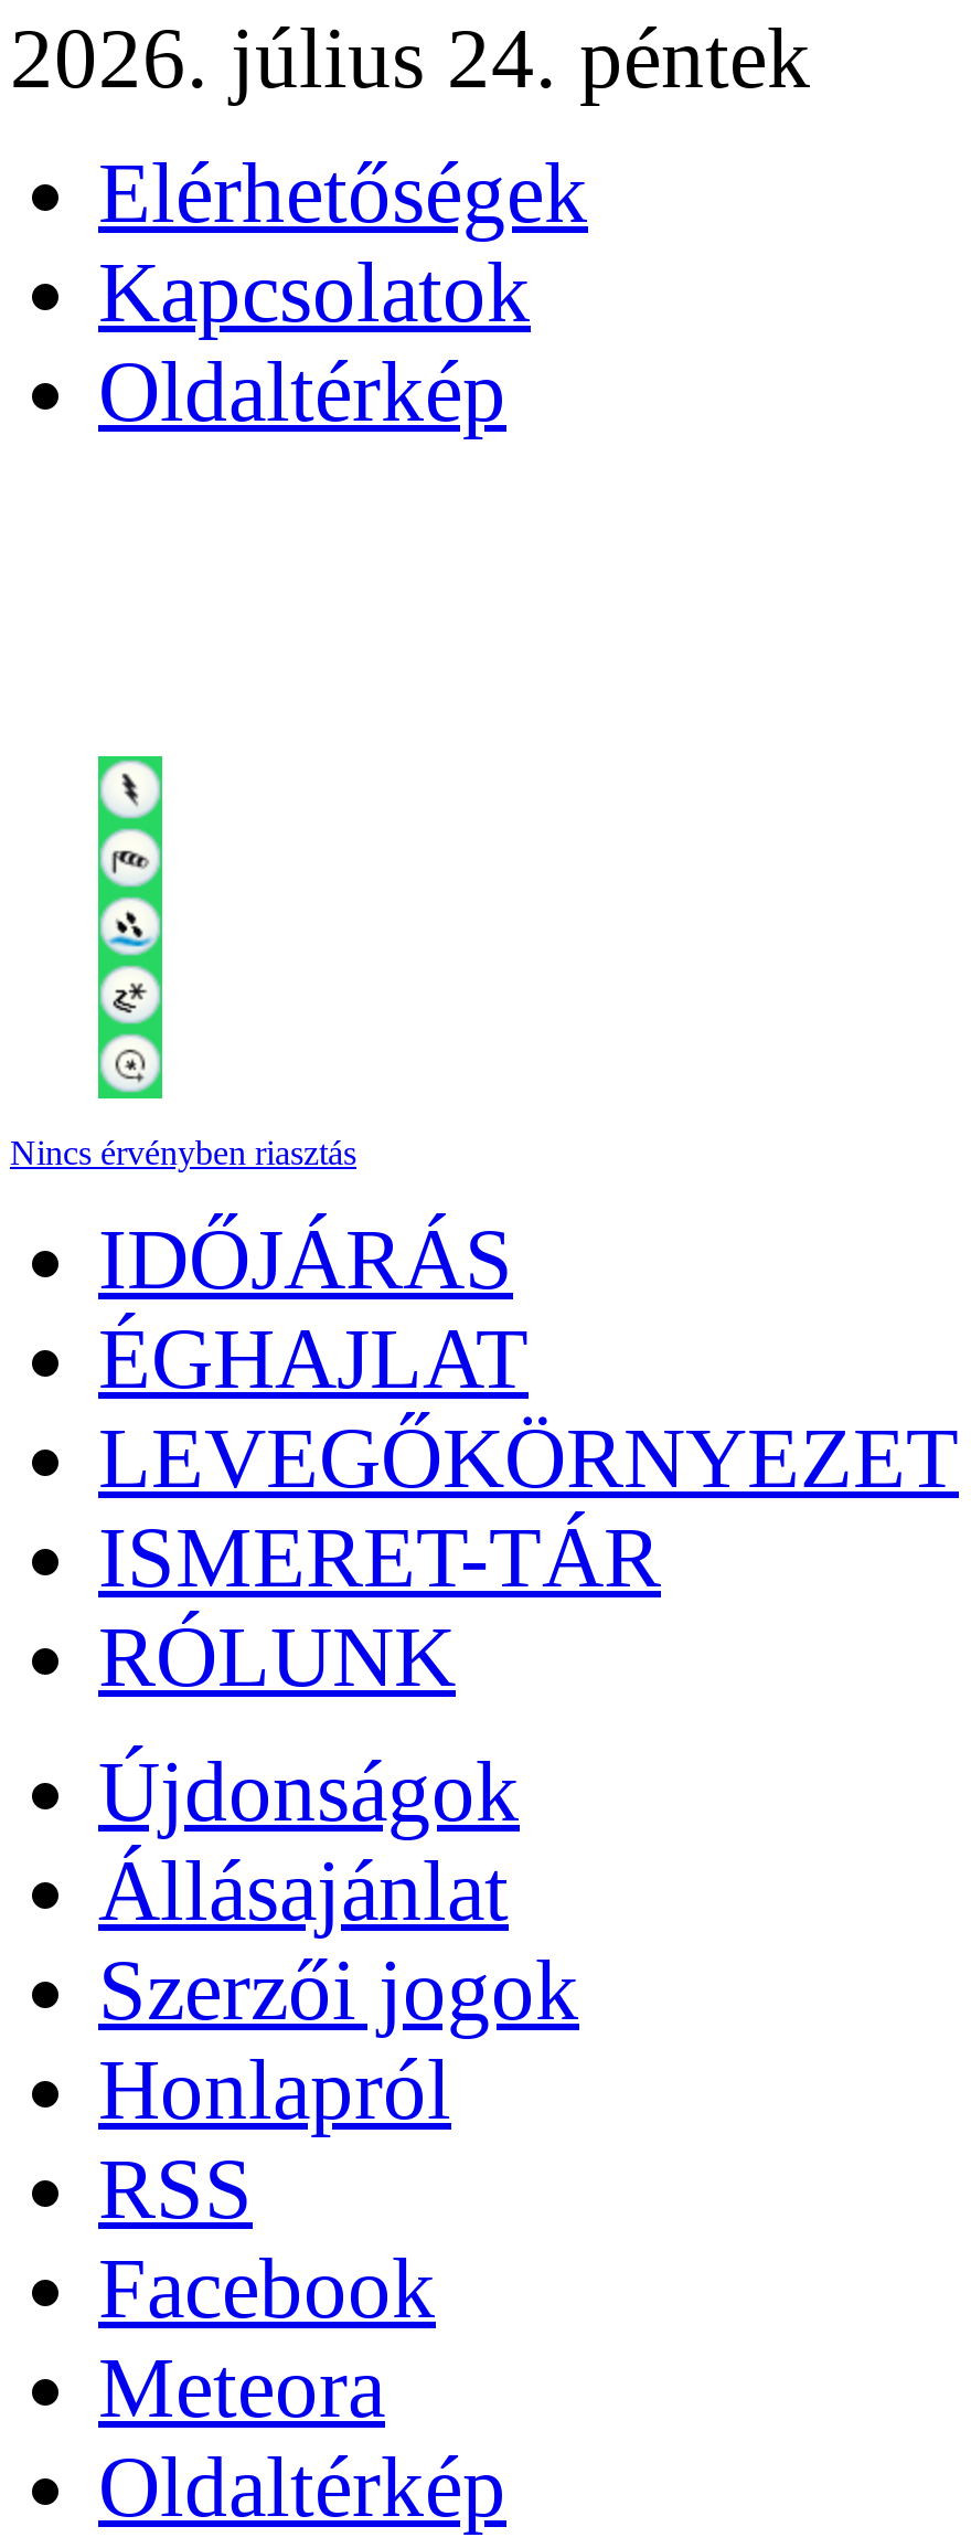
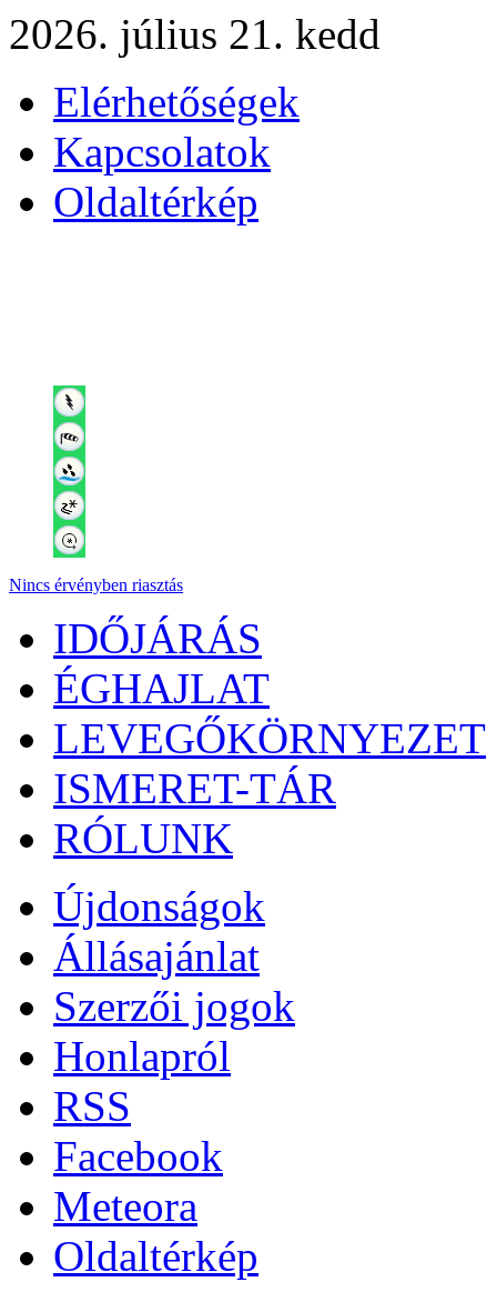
- 2026. július 24. péntek
+ 2026. július 21. kedd
